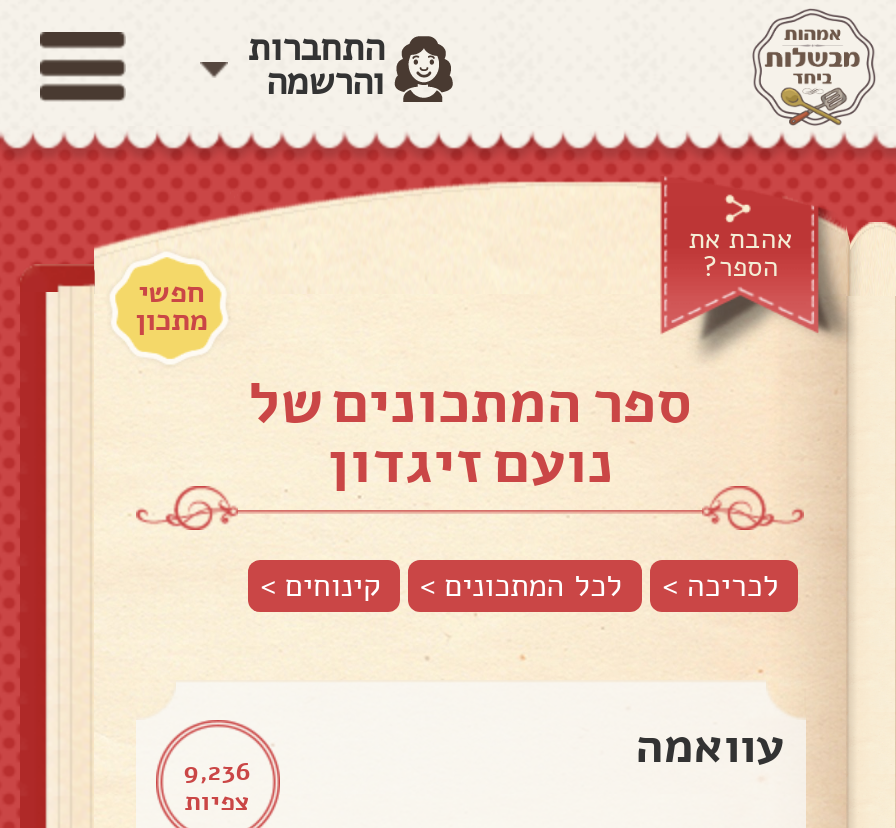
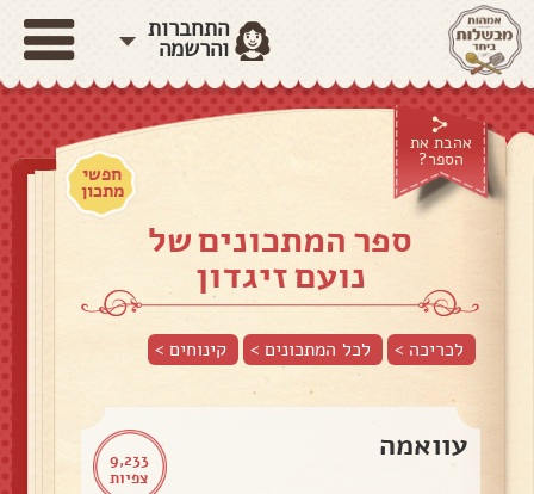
- 9,236
+ 9,233
